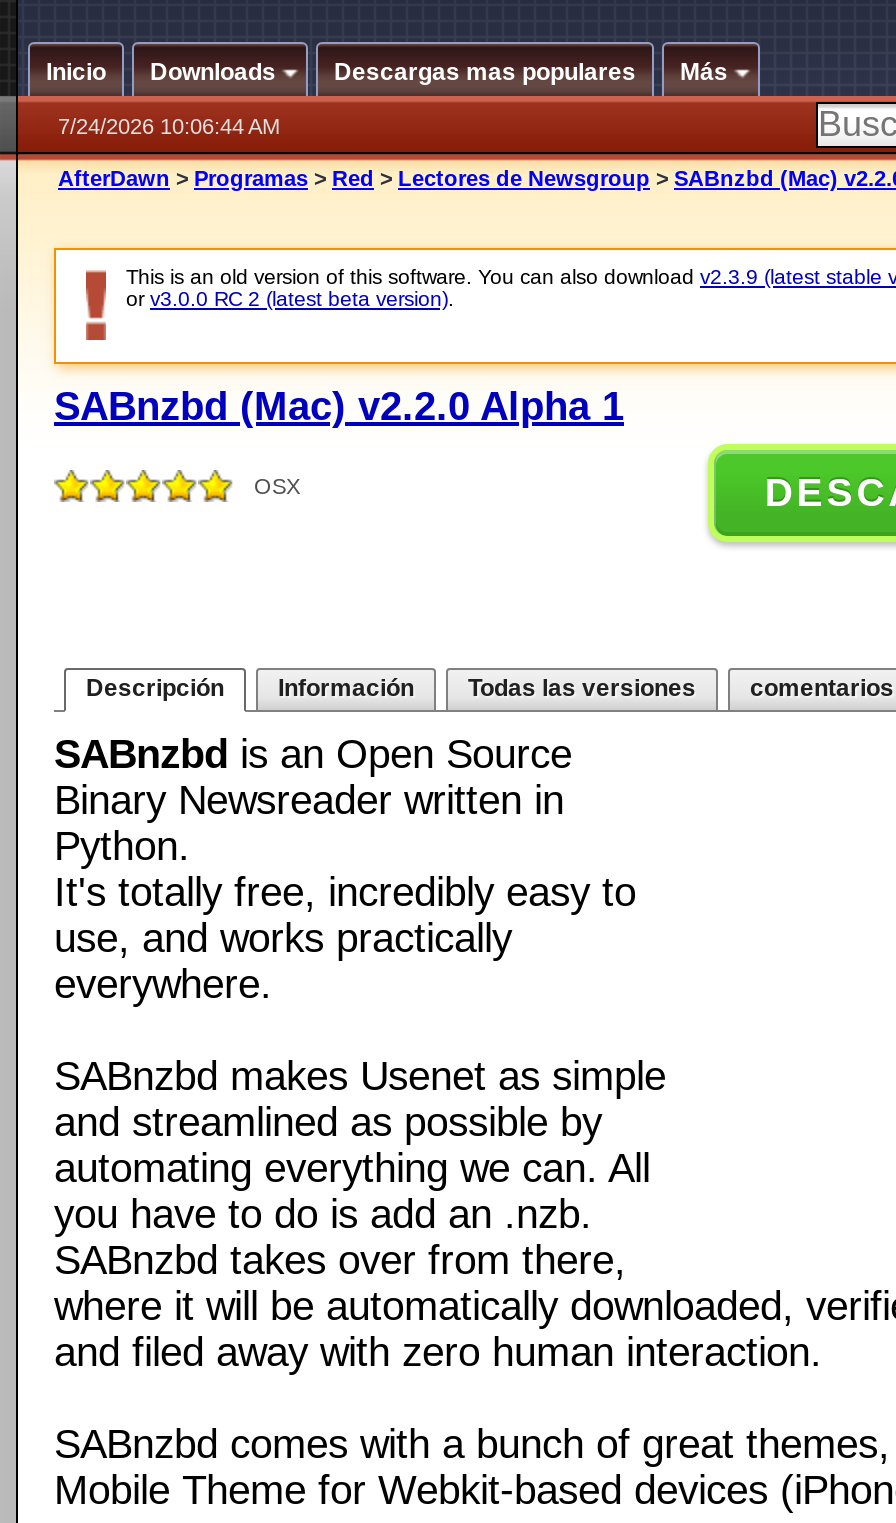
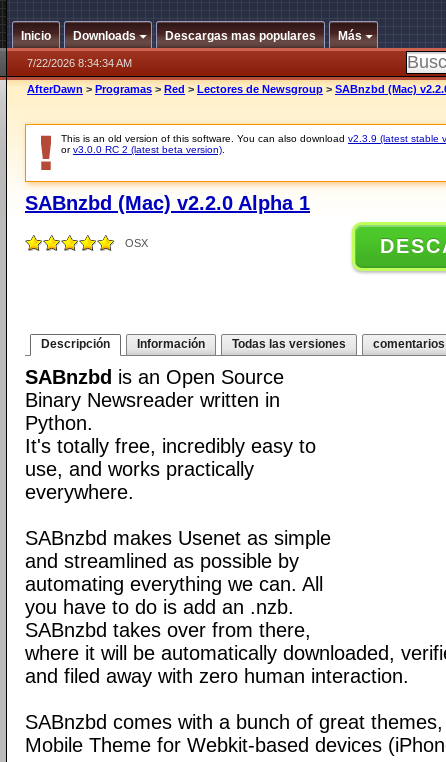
- 7/24/2026 10:06:44 AM
+ 7/22/2026 8:34:34 AM
